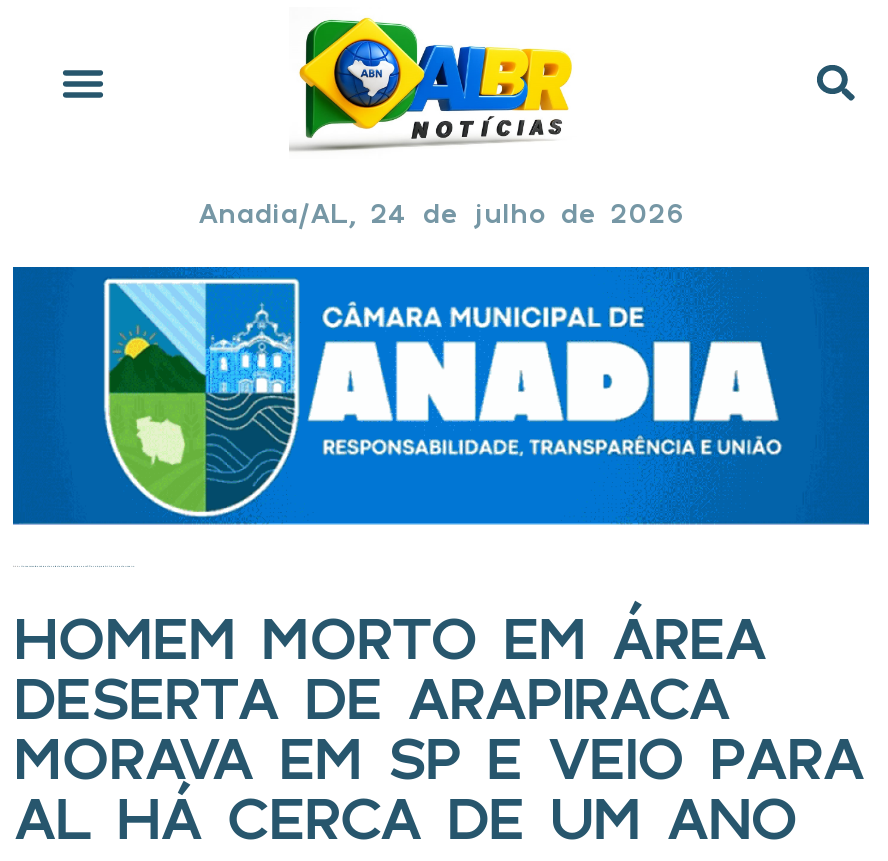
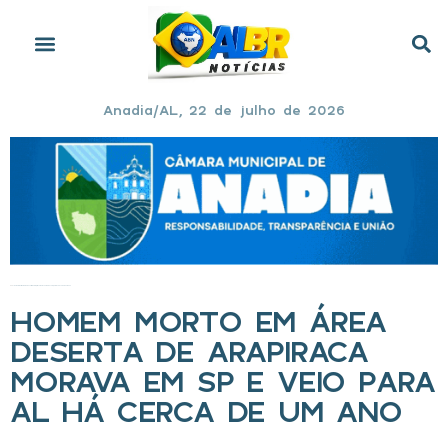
- Anadia/AL, 24 de julho de 2026
+ Anadia/AL, 22 de julho de 2026
